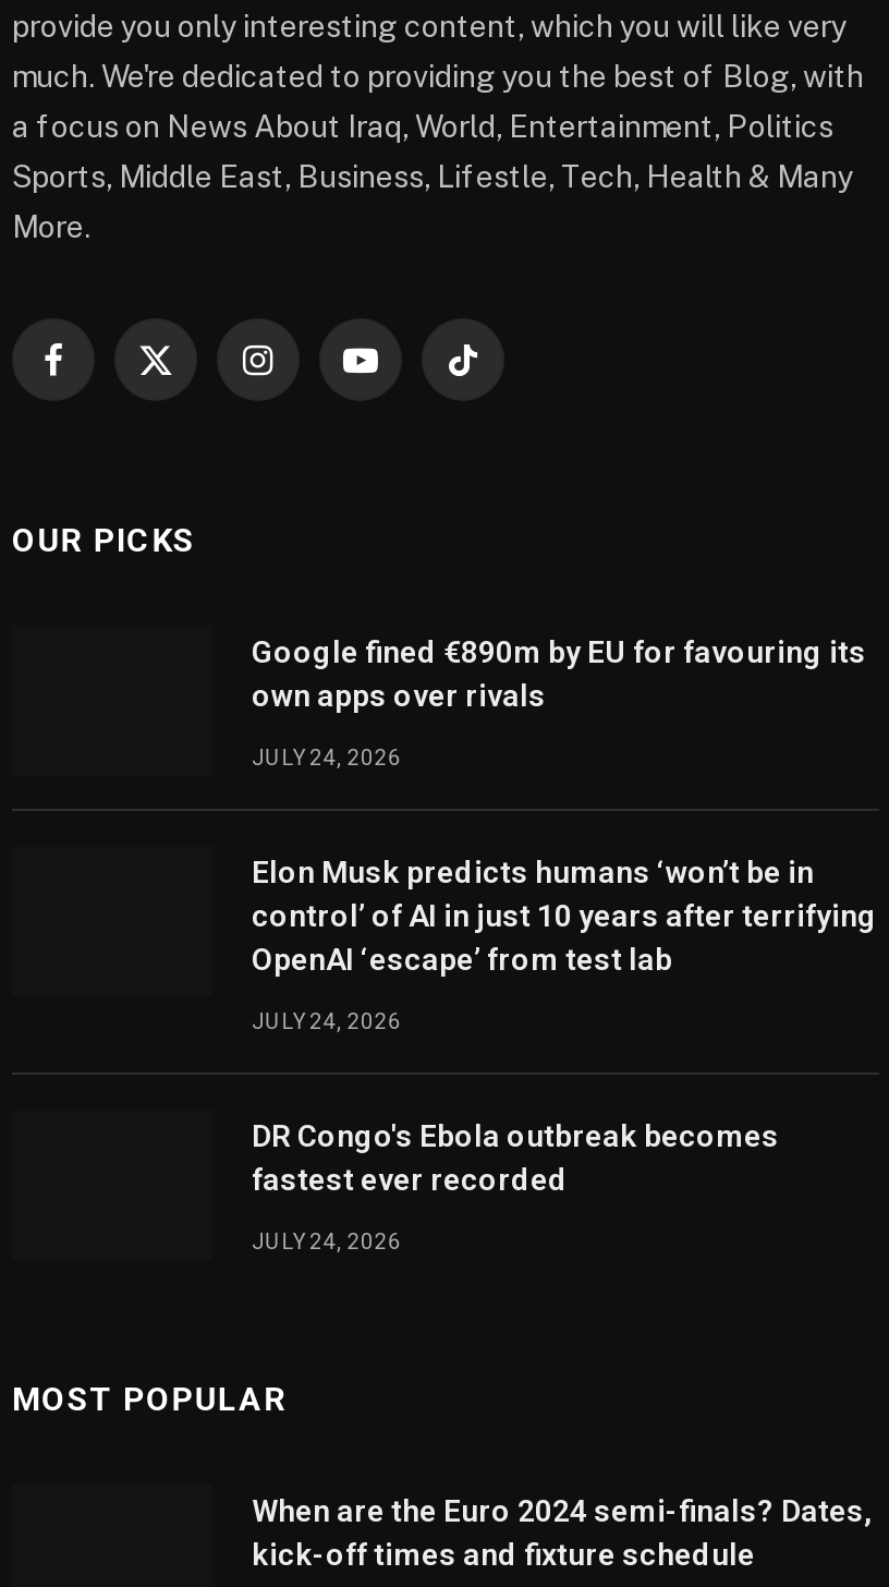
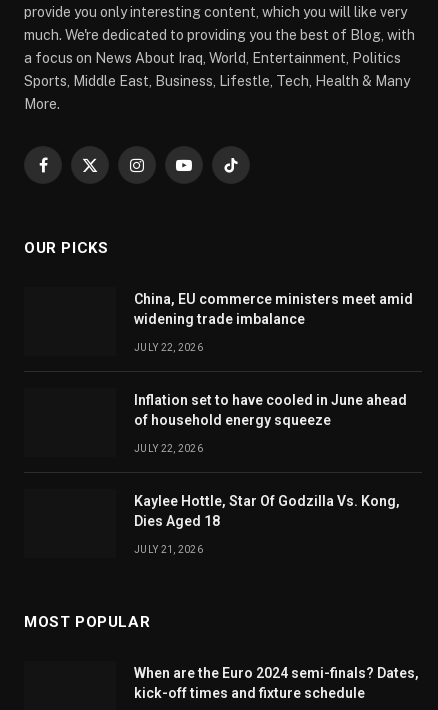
- Google fined €890m by EU for favouring its
- own apps over rivals
+ China, EU commerce ministers meet amid
+ widening trade imbalance

- JULY 24, 2026
+ JULY 22, 2026

- Elon Musk predicts humans ‘won’t be in
- control’ of AI in just 10 years after terrifying
- OpenAI ‘escape’ from test lab
+ Inflation set to have cooled in June ahead
+ of household energy squeeze

- JULY 24, 2026
+ JULY 22, 2026

- DR Congo's Ebola outbreak becomes
- fastest ever recorded
+ Kaylee Hottle, Star Of Godzilla Vs. Kong,
+ Dies Aged 18

- JULY 24, 2026
+ JULY 21, 2026
